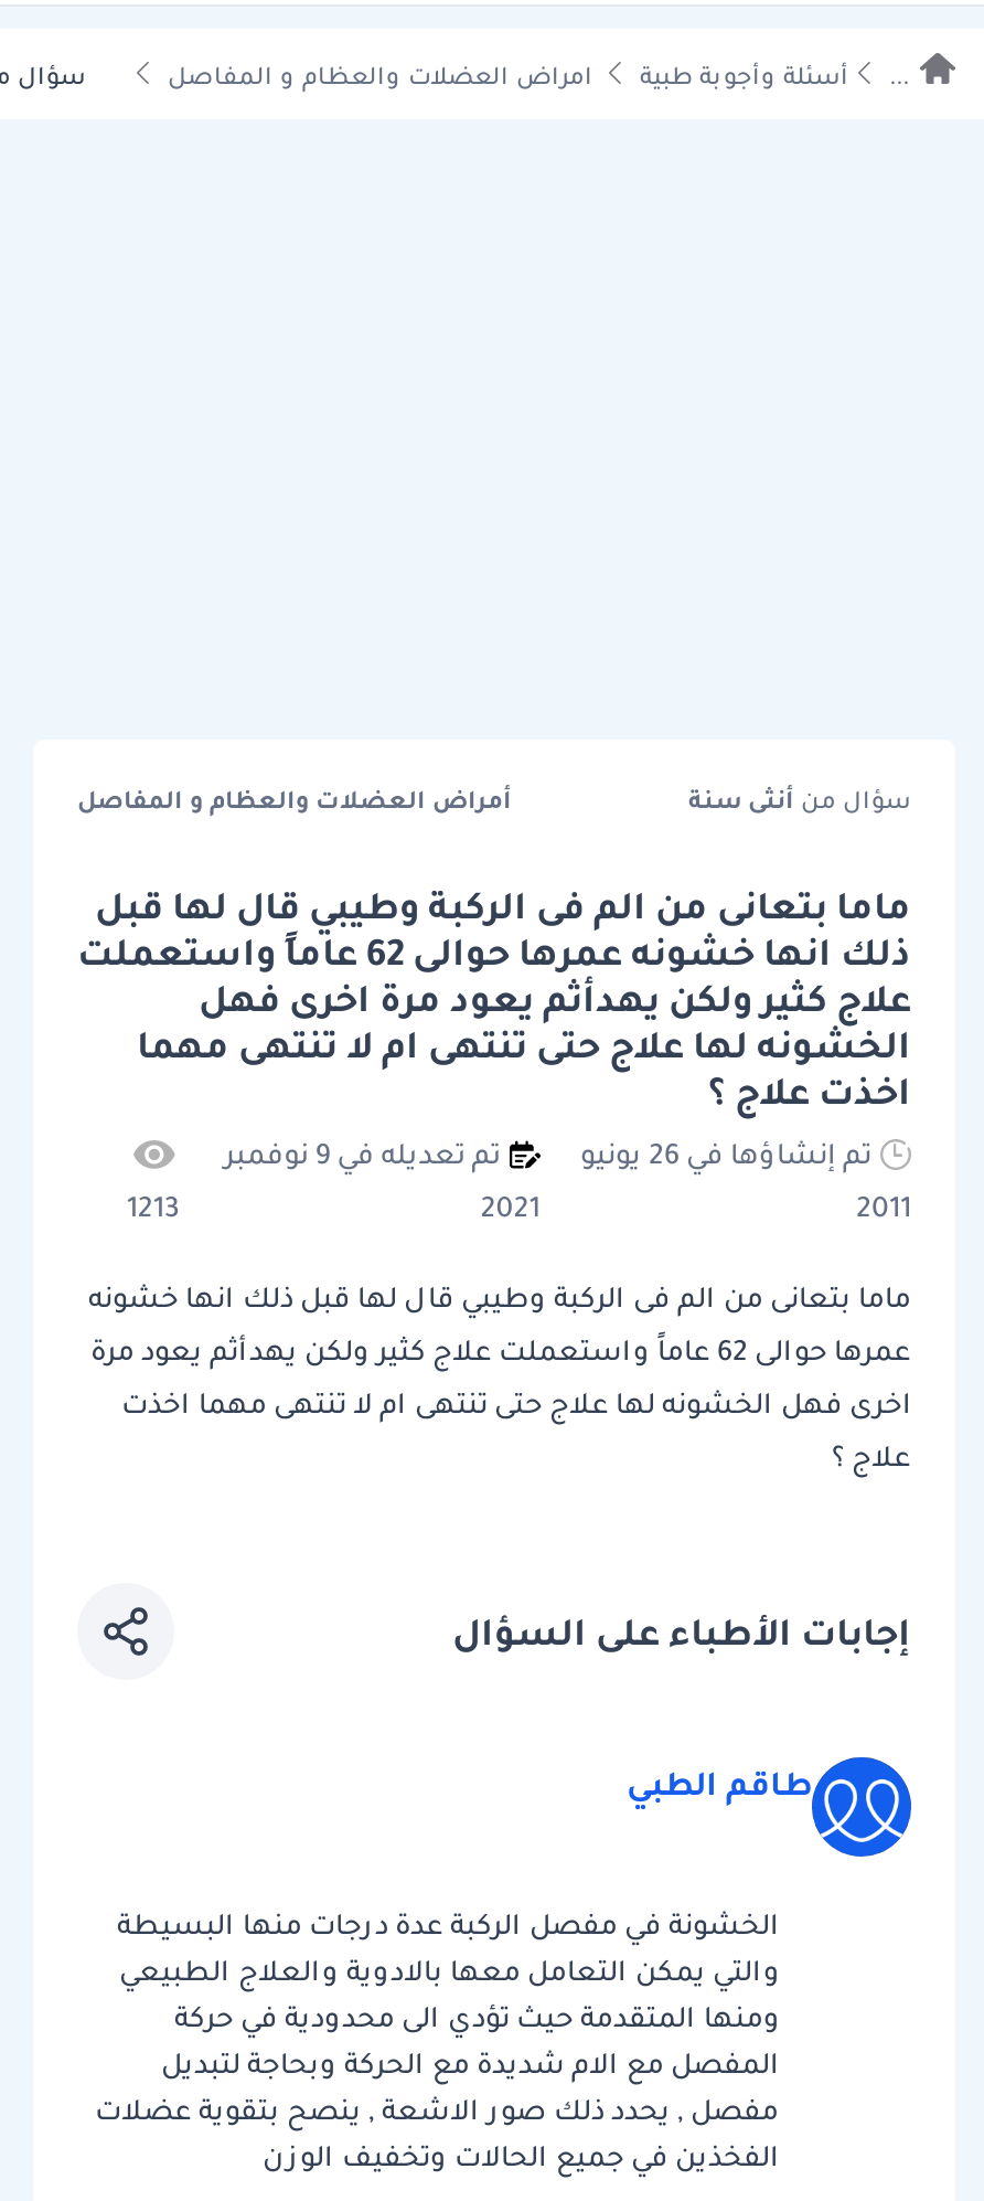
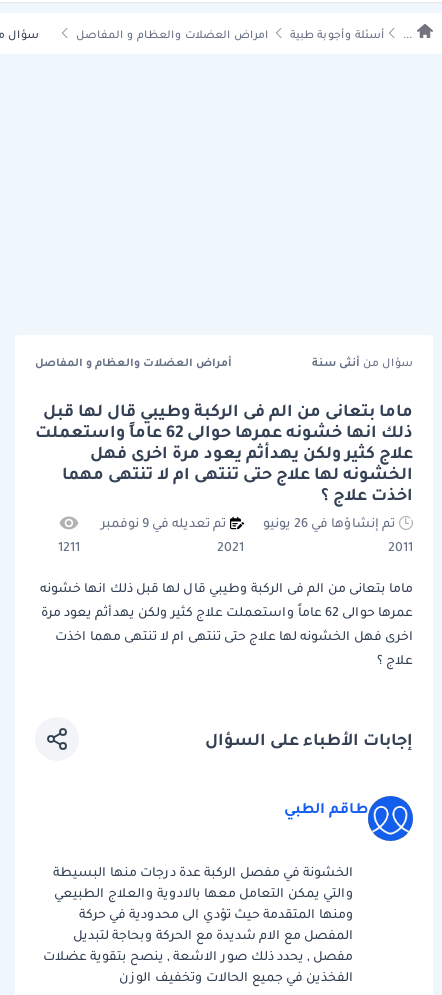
- 1213
+ 1211
